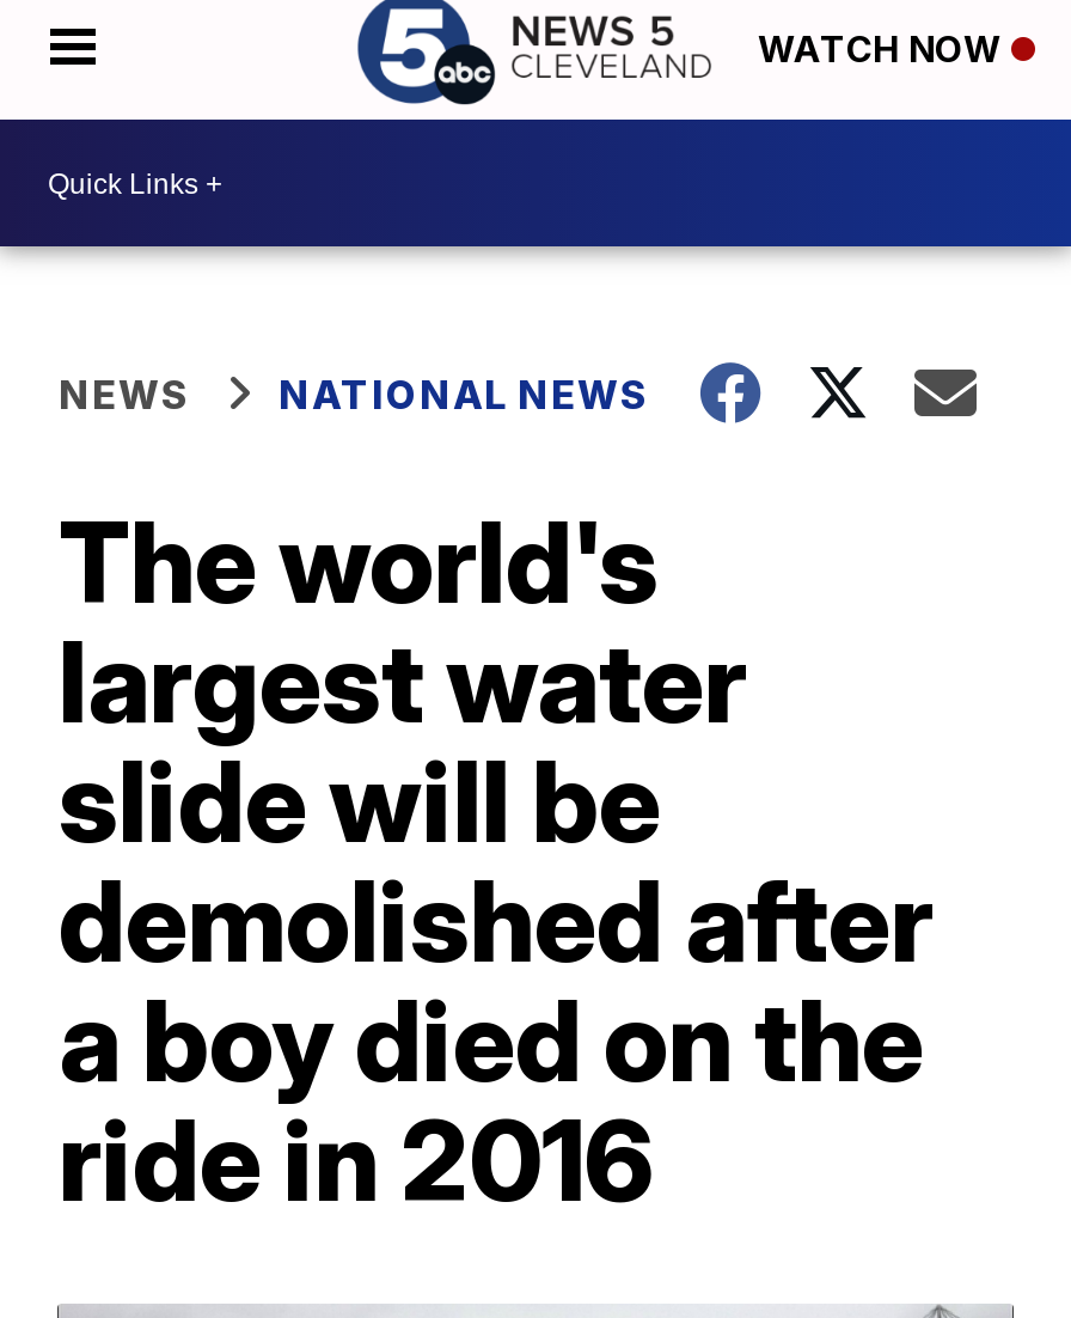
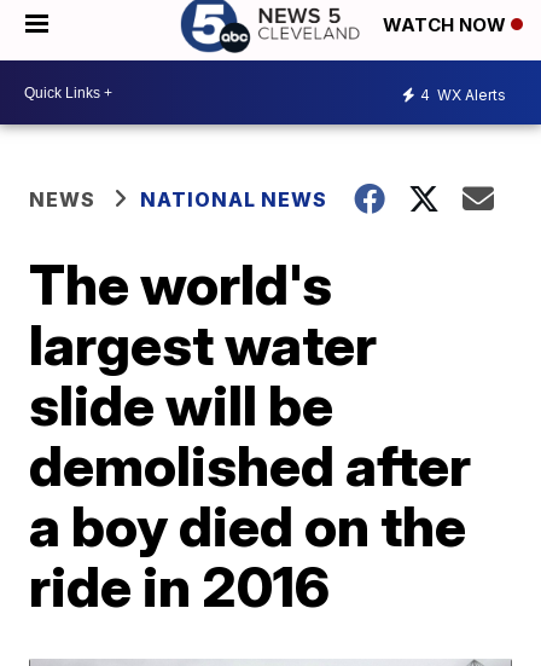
+ 4 WX Alerts
